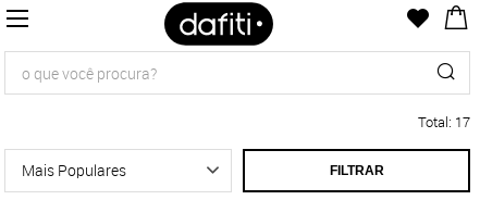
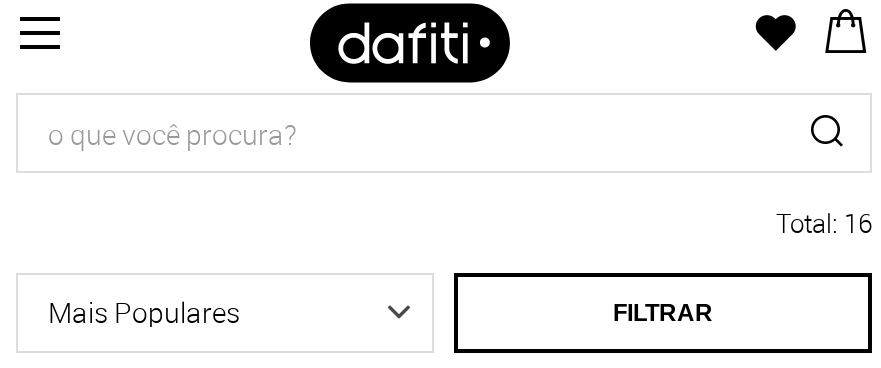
- Total: 17
+ Total: 16
